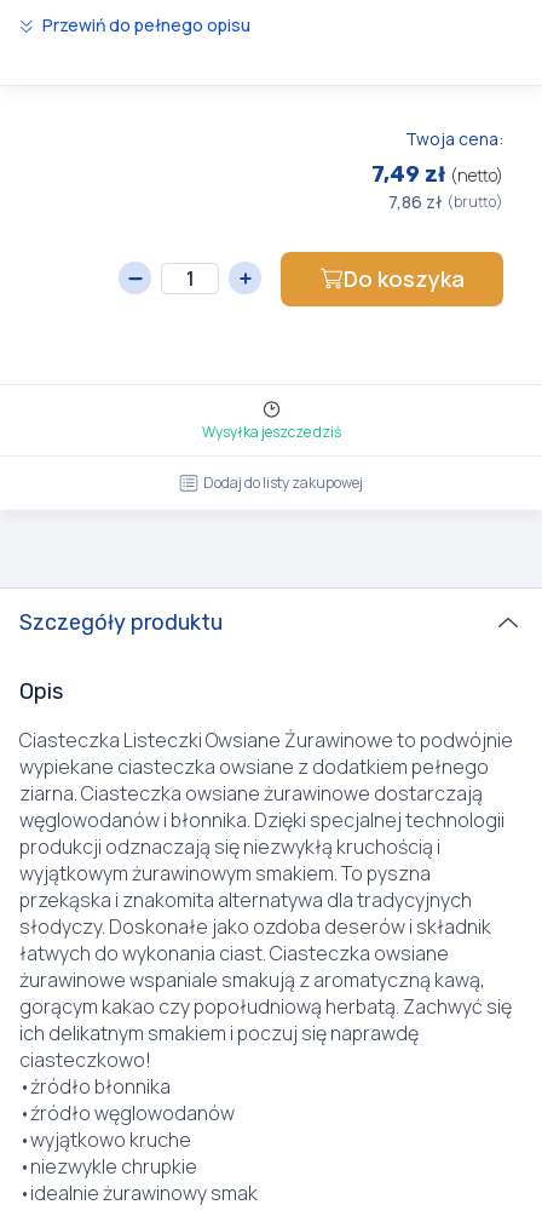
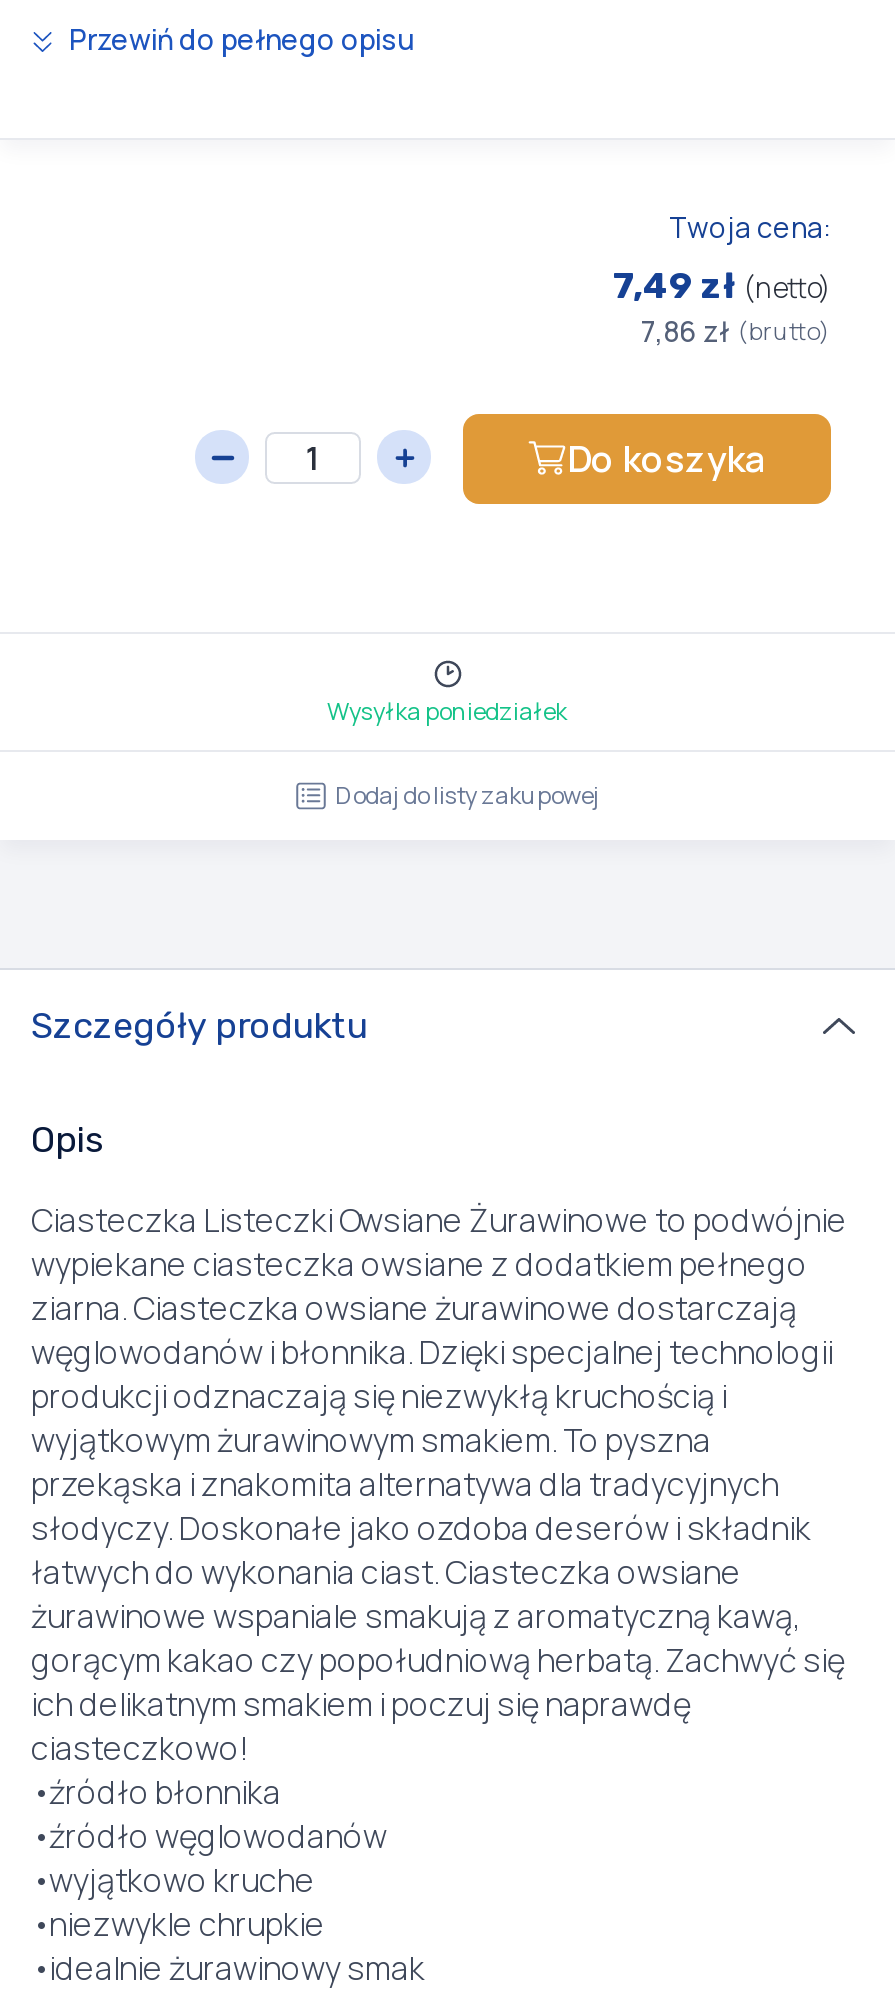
- Wysyłka jeszcze dziś
+ Wysyłka poniedziałek
